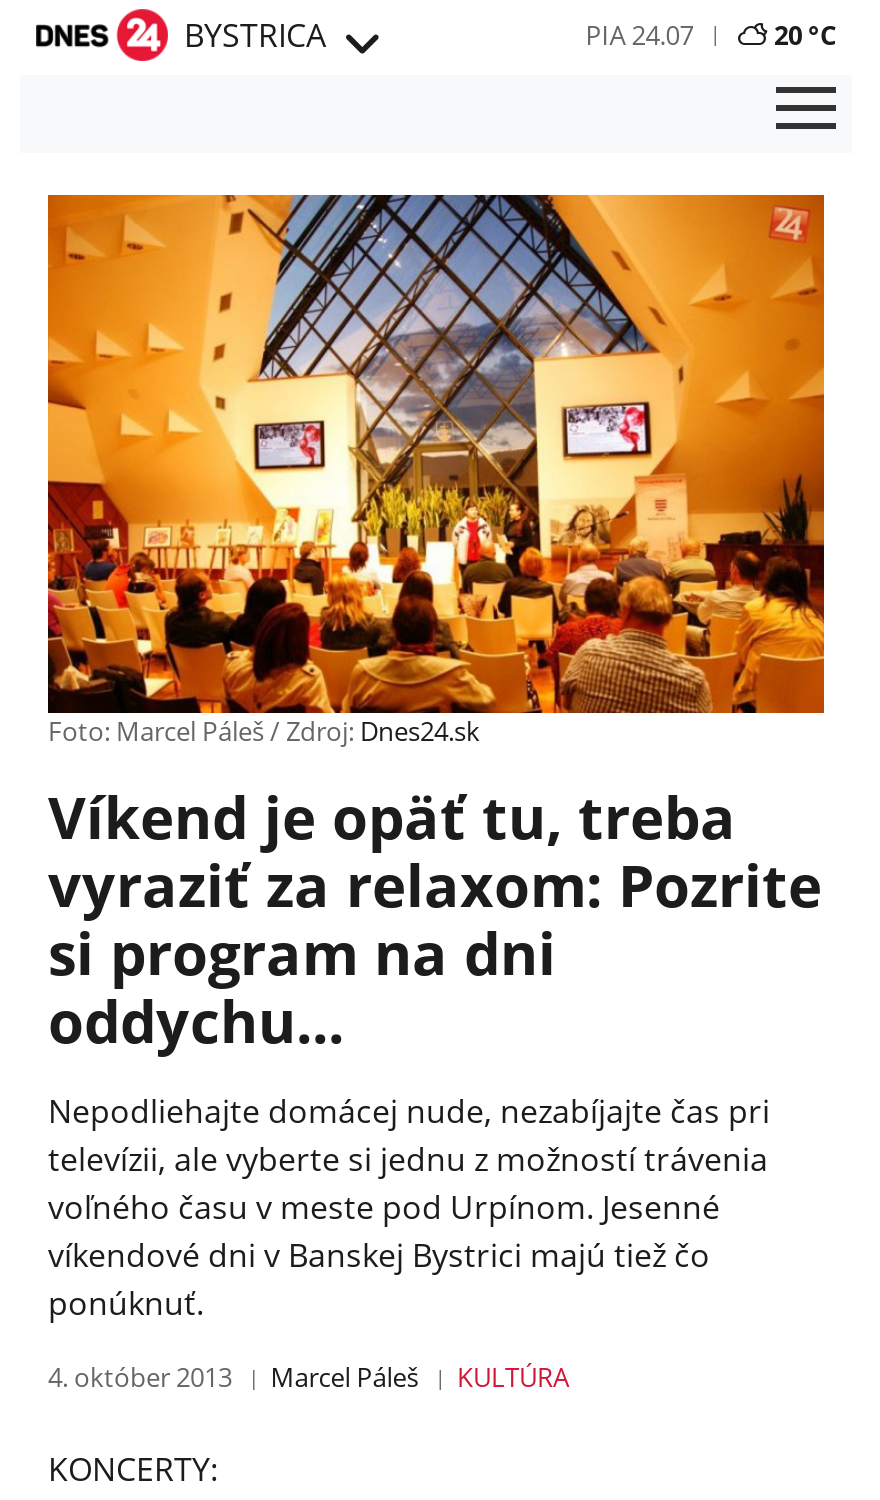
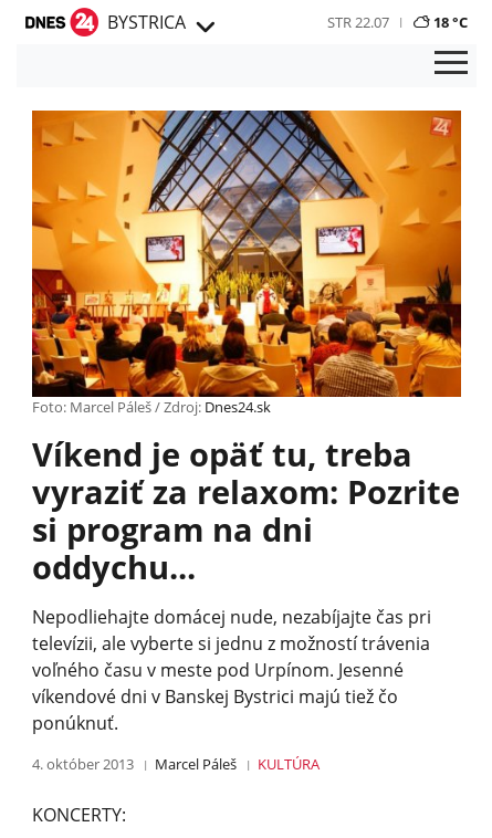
- PIA 24.07
- 20 °C
+ STR 22.07
+ 18 °C
